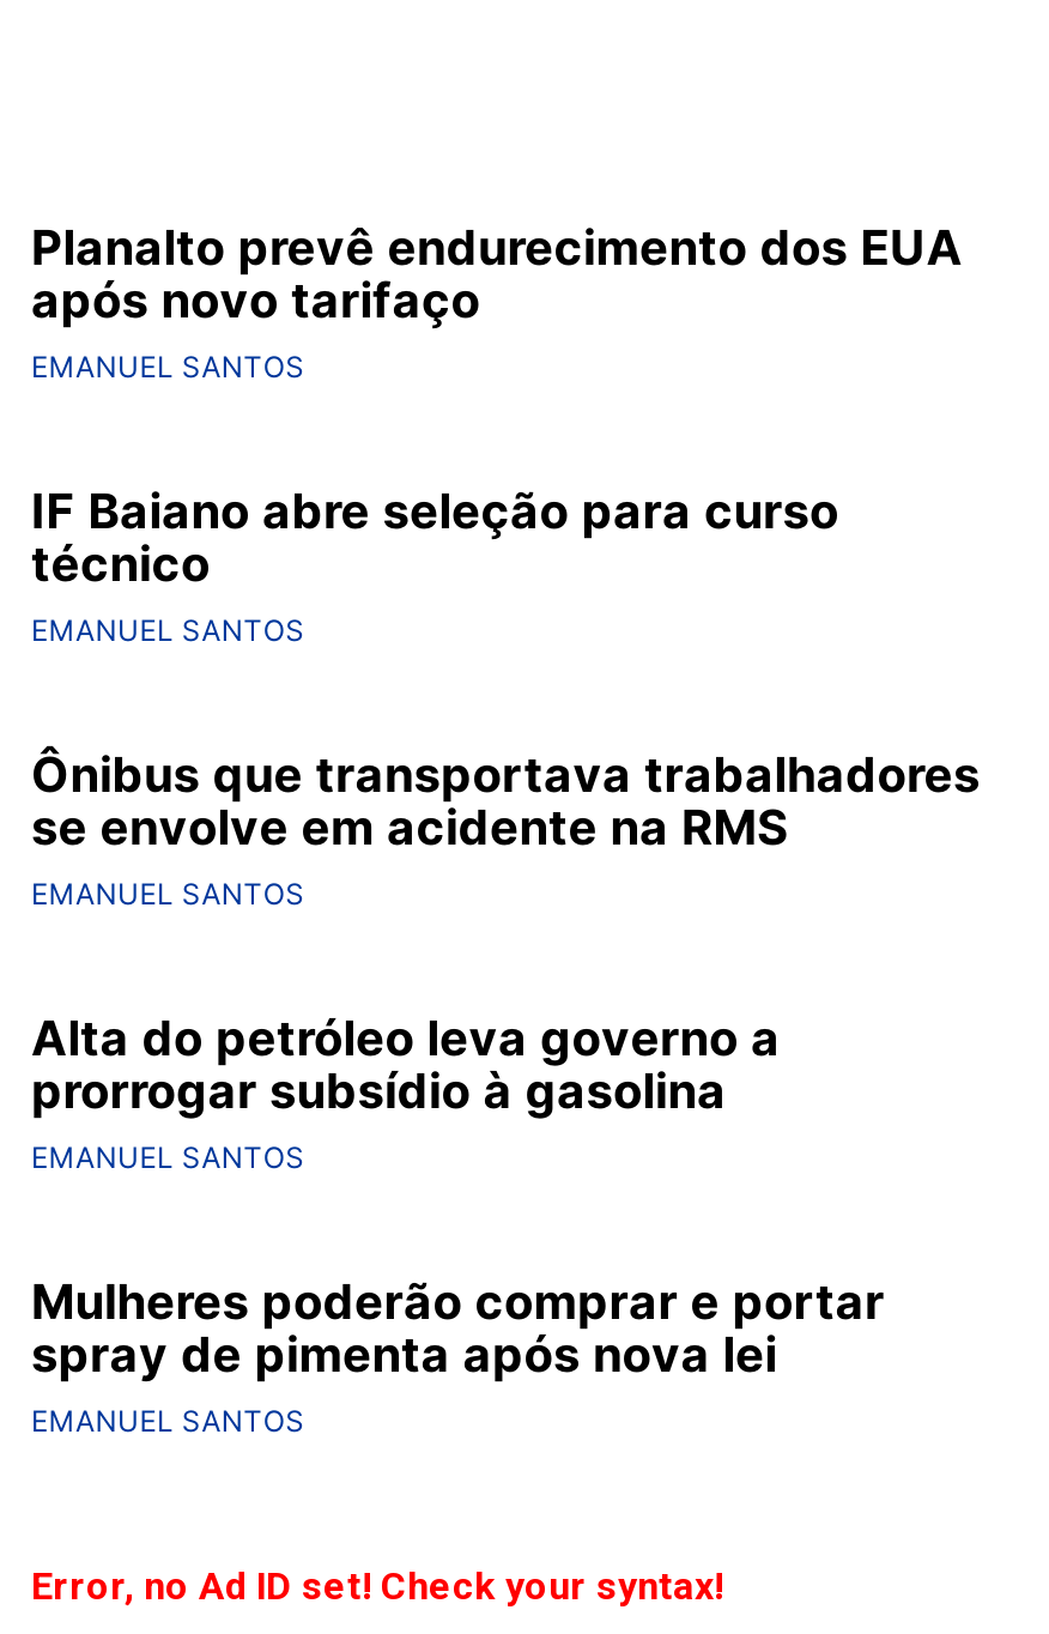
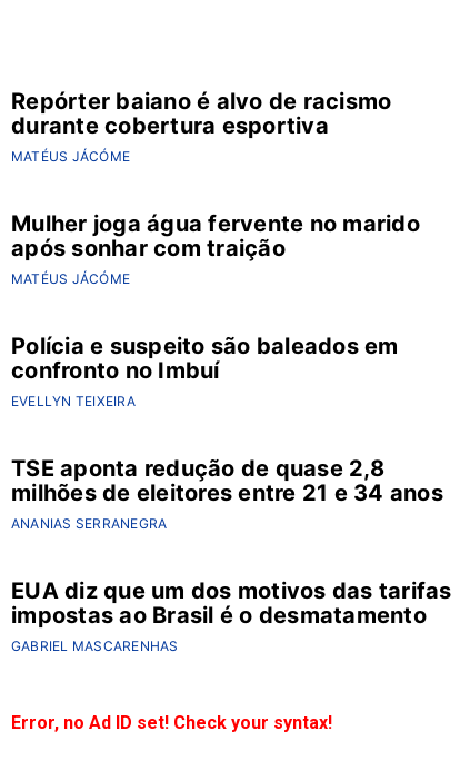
- Planalto prevê endurecimento dos EUA
- após novo tarifaço
- EMANUEL SANTOS
+ Repórter baiano é alvo de racismo
+ durante cobertura esportiva
+ MATÉUS JÁCÓME

- IF Baiano abre seleção para curso
- técnico
- EMANUEL SANTOS
+ Mulher joga água fervente no marido
+ após sonhar com traição
+ MATÉUS JÁCÓME

- Ônibus que transportava trabalhadores
- se envolve em acidente na RMS
- EMANUEL SANTOS
+ Polícia e suspeito são baleados em
+ confronto no Imbuí
+ EVELLYN TEIXEIRA

- Alta do petróleo leva governo a
- prorrogar subsídio à gasolina
- EMANUEL SANTOS
+ TSE aponta redução de quase 2,8
+ milhões de eleitores entre 21 e 34 anos
+ ANANIAS SERRANEGRA

- Mulheres poderão comprar e portar
- spray de pimenta após nova lei
- EMANUEL SANTOS
+ EUA diz que um dos motivos das tarifas
+ impostas ao Brasil é o desmatamento
+ GABRIEL MASCARENHAS
